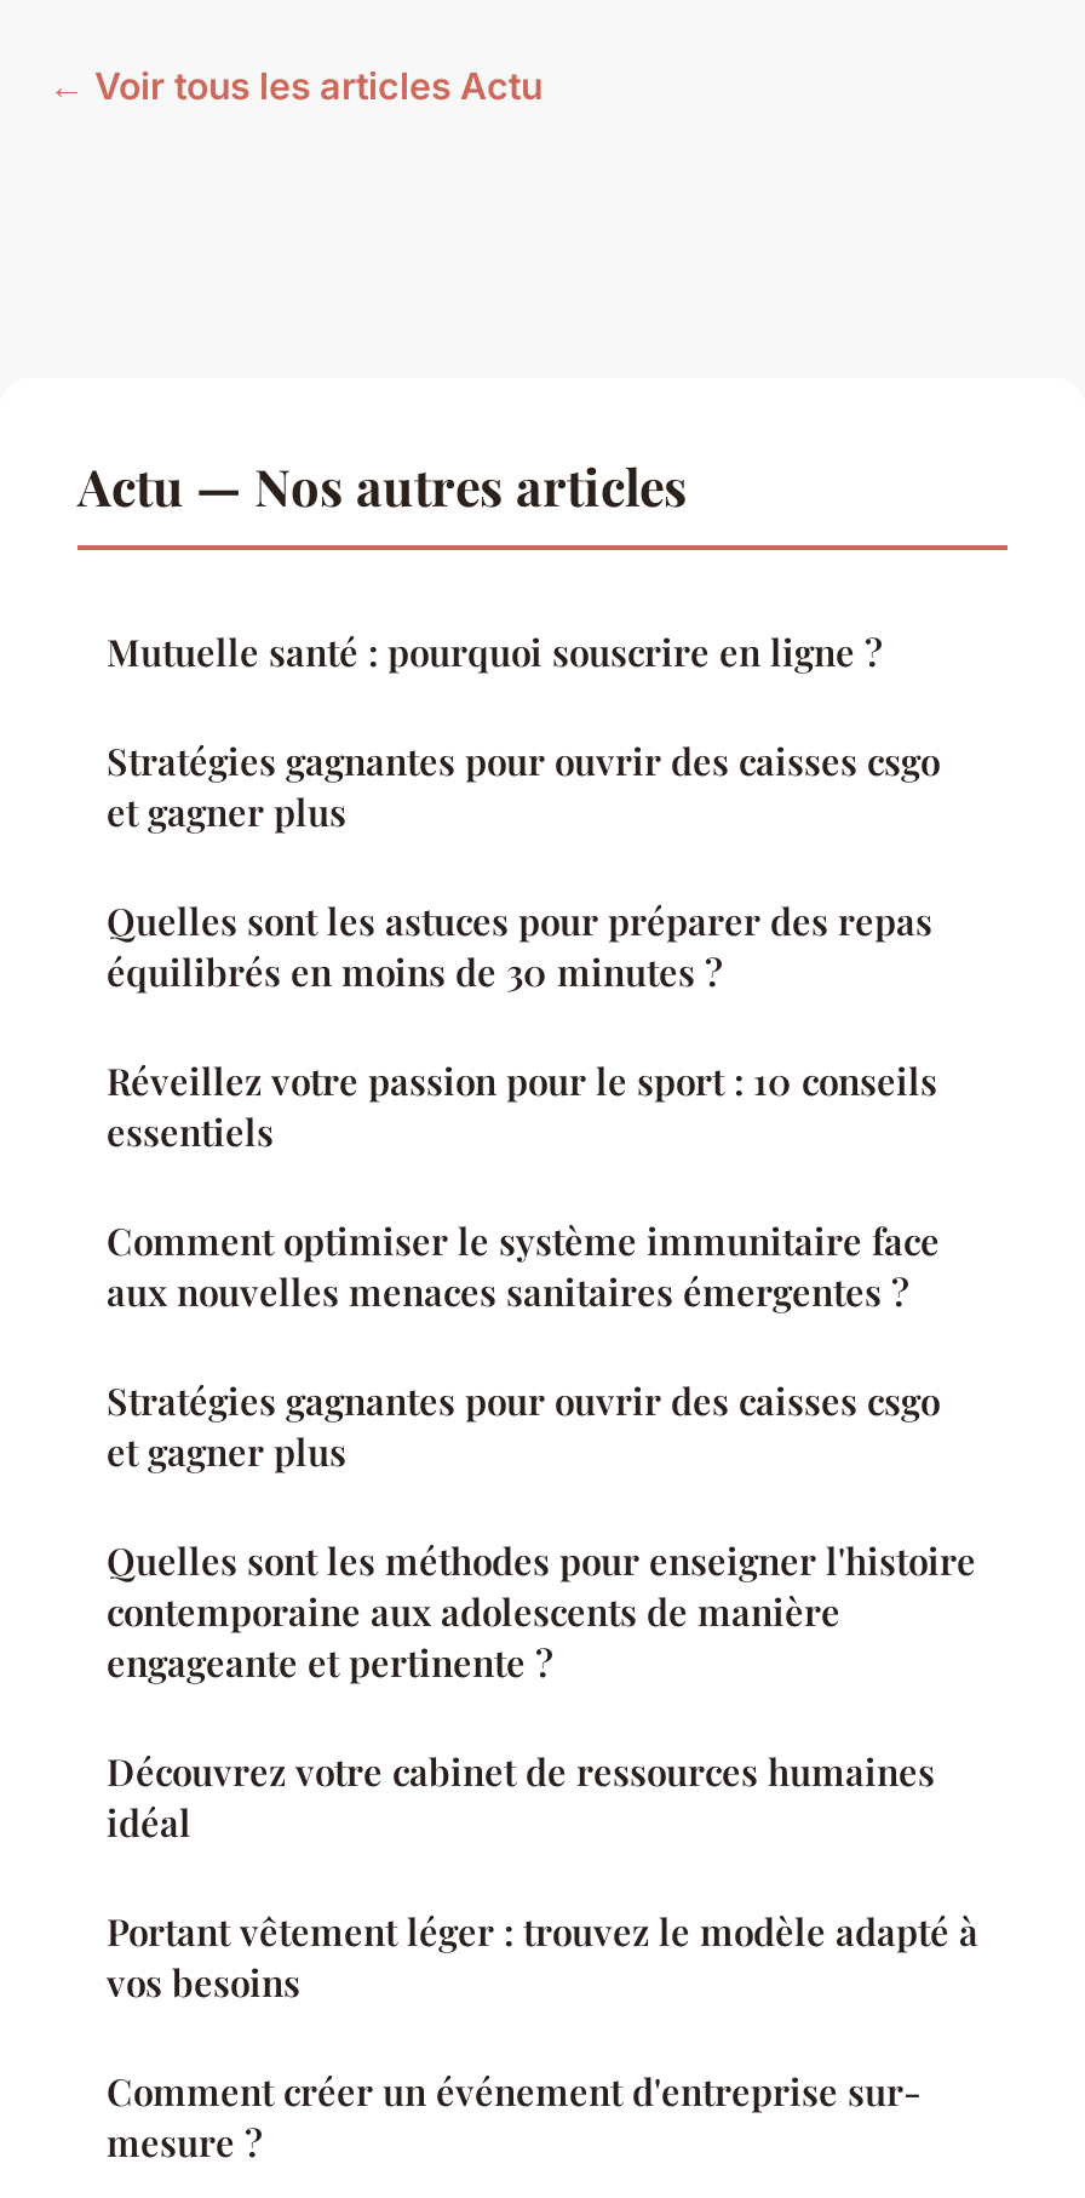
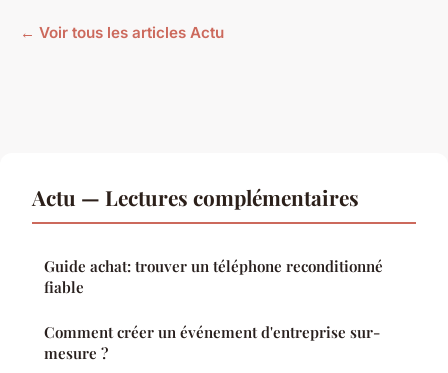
- Actu — Nos autres articles
- Mutuelle santé : pourquoi souscrire en ligne ?
- Stratégies gagnantes pour ouvrir des caisses csgo
- et gagner plus
- Quelles sont les astuces pour préparer des repas
- équilibrés en moins de 30 minutes ?
- Réveillez votre passion pour le sport : 10 conseils
- essentiels
- Comment optimiser le système immunitaire face
- aux nouvelles menaces sanitaires émergentes ?
- Stratégies gagnantes pour ouvrir des caisses csgo
- et gagner plus
- Quelles sont les méthodes pour enseigner l'histoire
- contemporaine aux adolescents de manière
- engageante et pertinente ?
- Découvrez votre cabinet de ressources humaines
- idéal
- Portant vêtement léger : trouvez le modèle adapté à
- vos besoins
+ Actu — Lectures complémentaires
+ Guide achat: trouver un téléphone reconditionné
+ fiable
